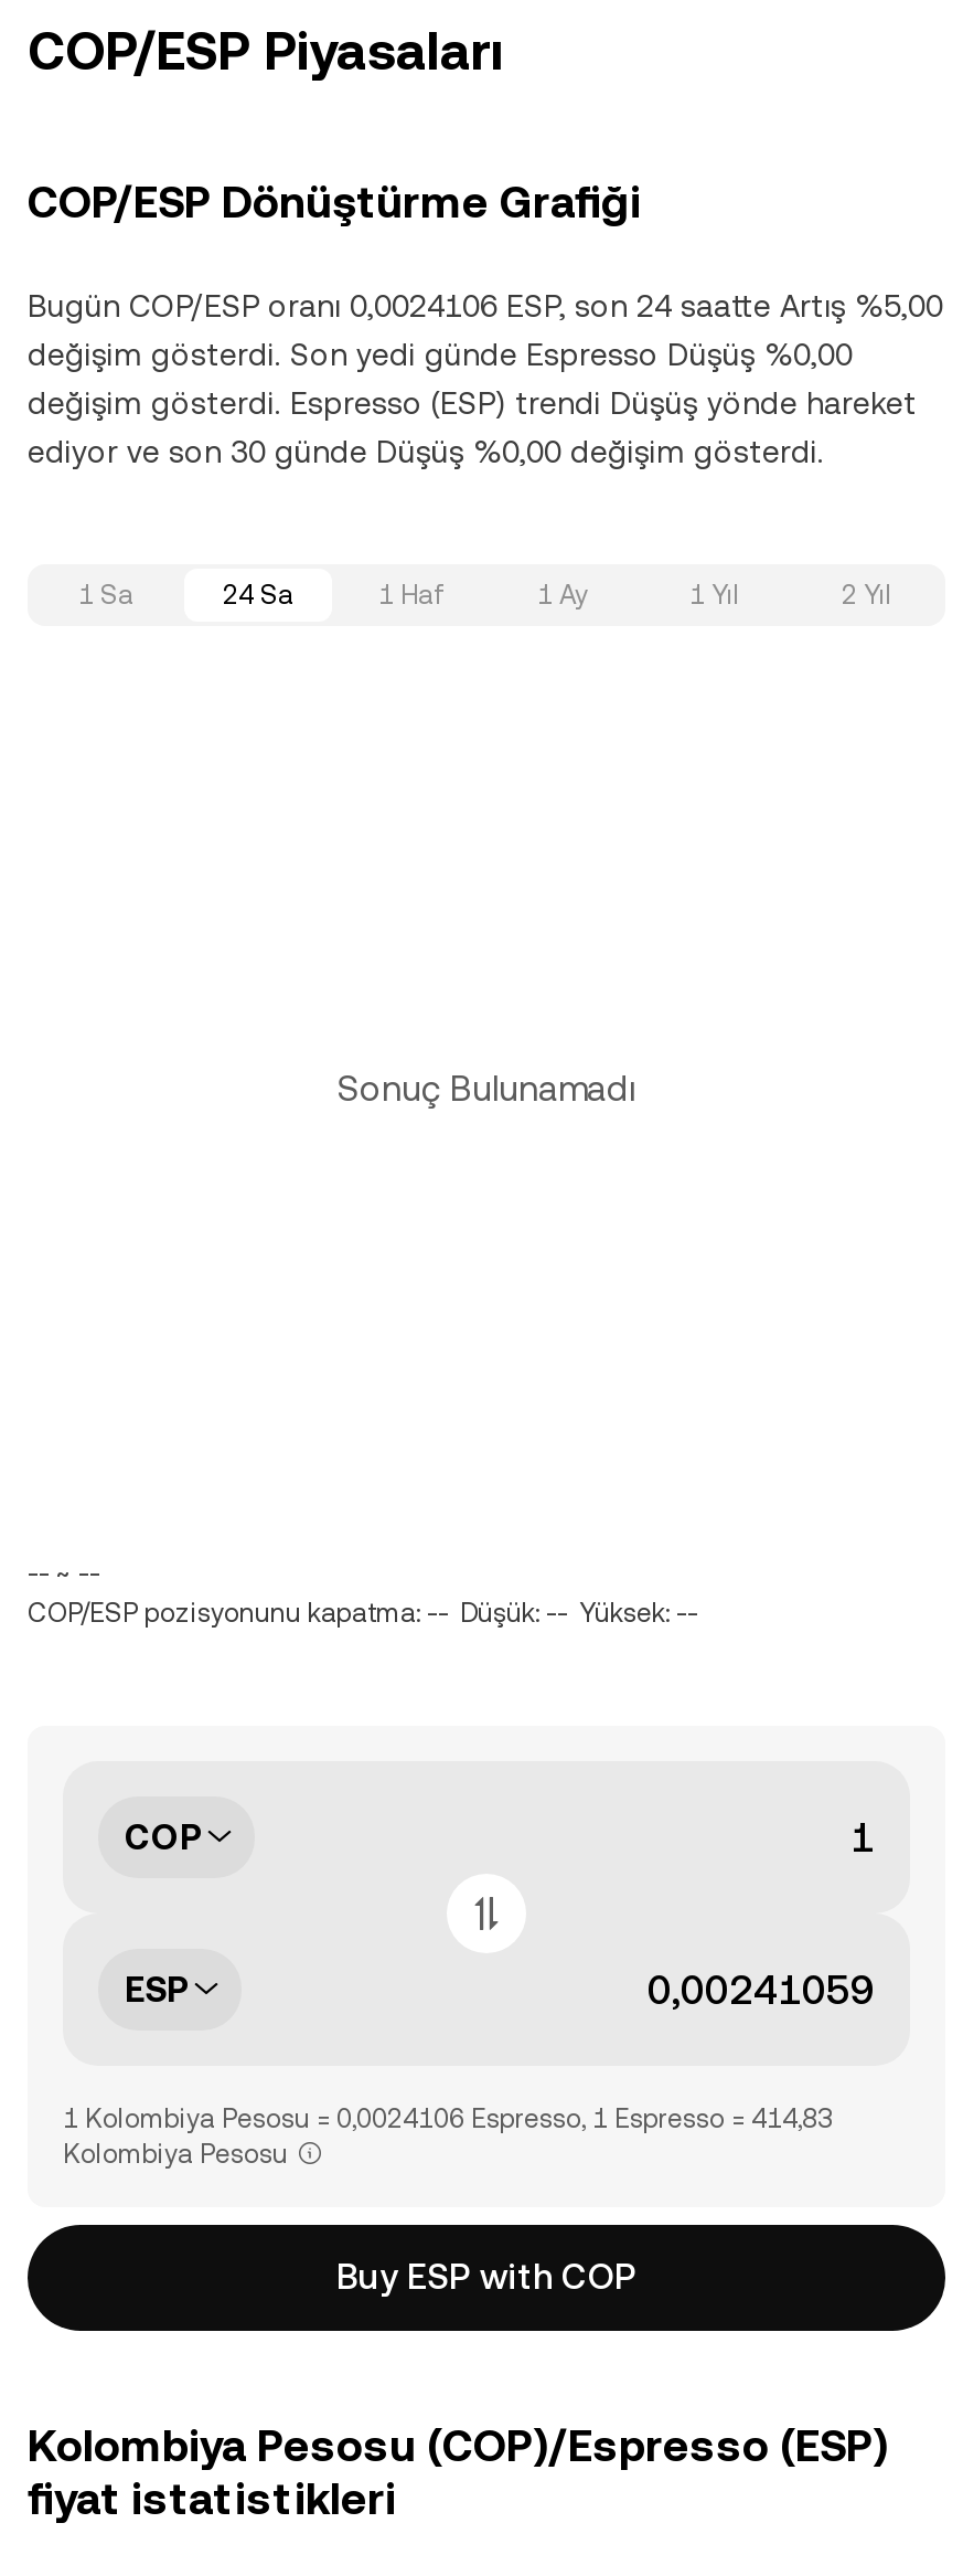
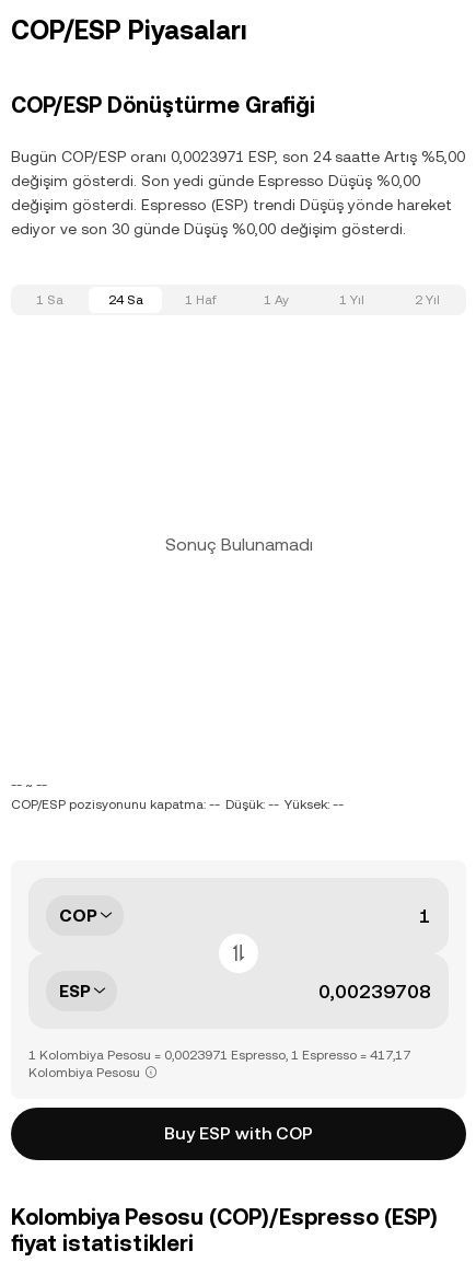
- Bugün COP/ESP oranı 0,0024106 ESP, son 24 saatte Artış %5,00
+ Bugün COP/ESP oranı 0,0023971 ESP, son 24 saatte Artış %5,00

- 1 Kolombiya Pesosu = 0,0024106 Espresso, 1 Espresso = 414,83
+ 1 Kolombiya Pesosu = 0,0023971 Espresso, 1 Espresso = 417,17
